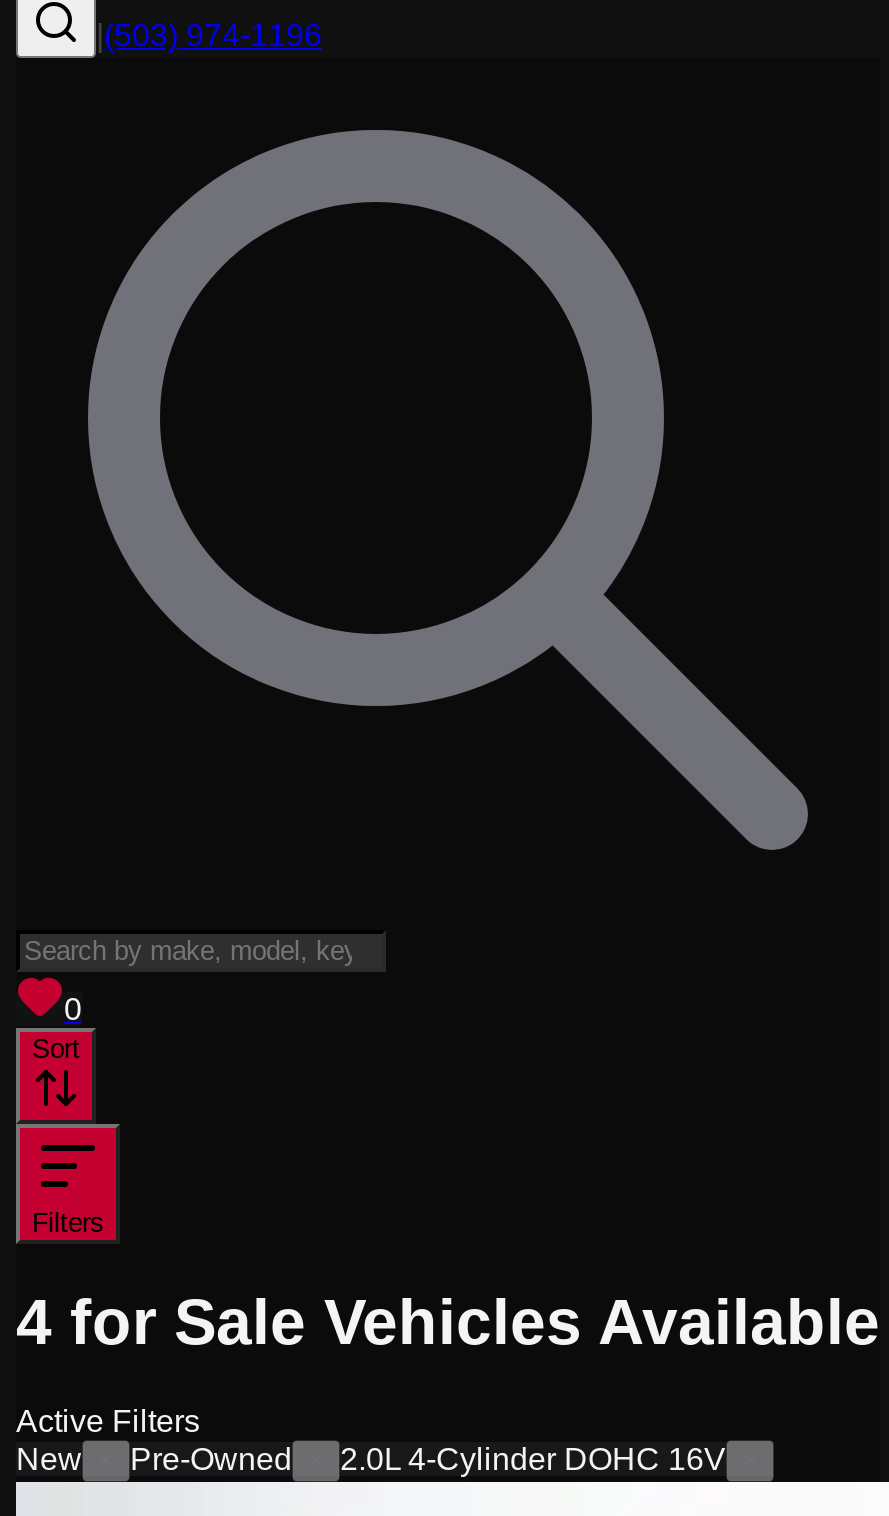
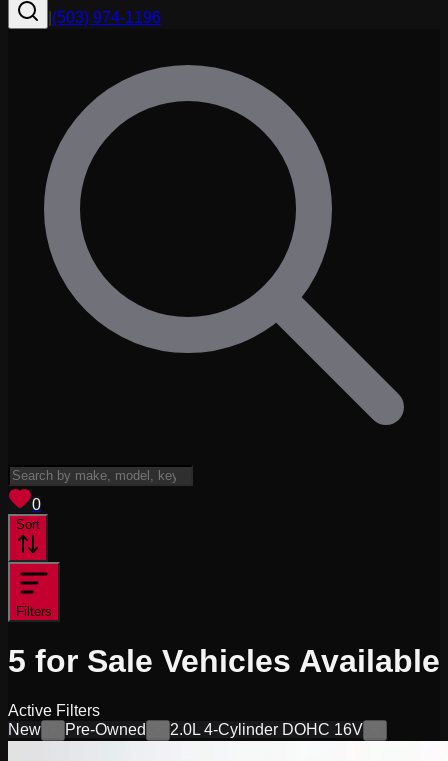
- 4 for Sale Vehicles Available
+ 5 for Sale Vehicles Available
